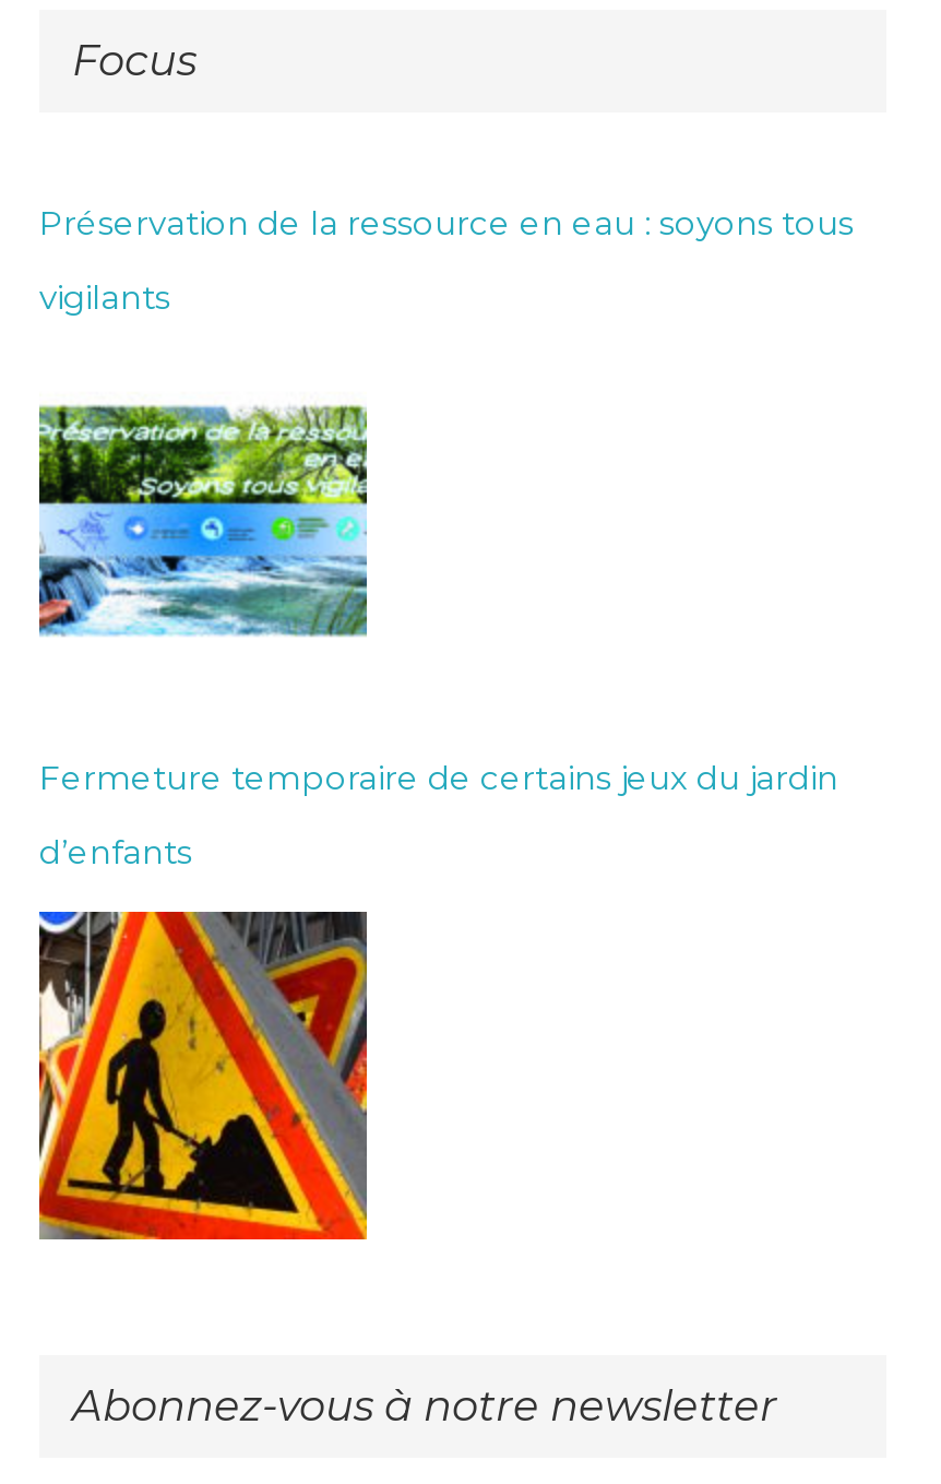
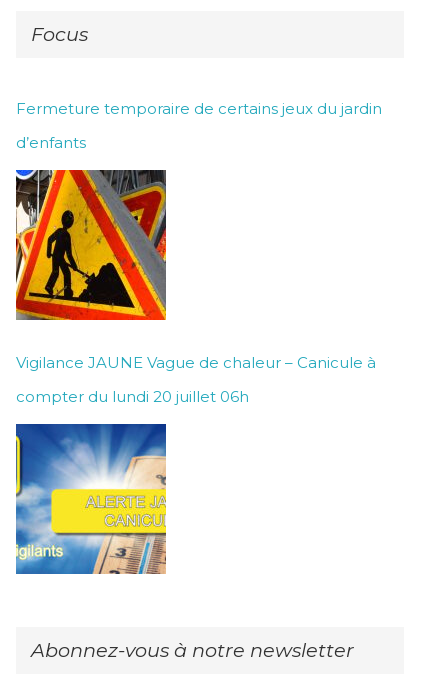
- Préservation de la ressource en eau : soyons tous
- vigilants

- [image]

moved up: Fermeture temporaire de certains jeux du jardin | d’enfants

+ [image]

+ Vigilance JAUNE Vague de chaleur – Canicule à
+ compter du lundi 20 juillet 06h

moved up: [image]
